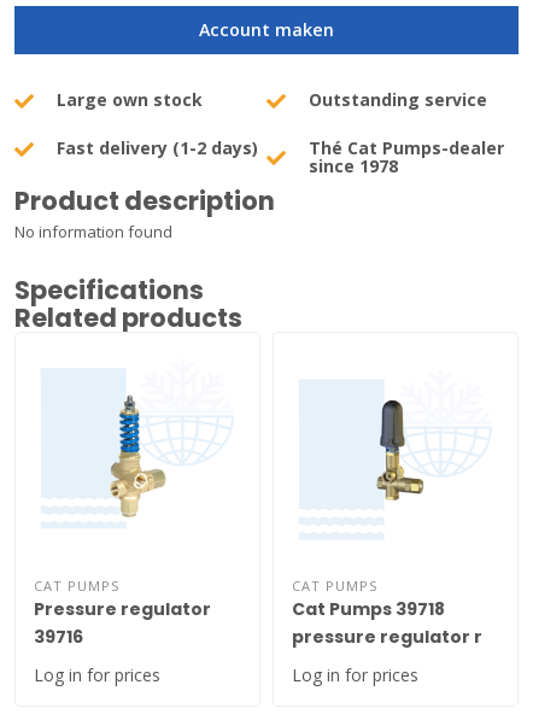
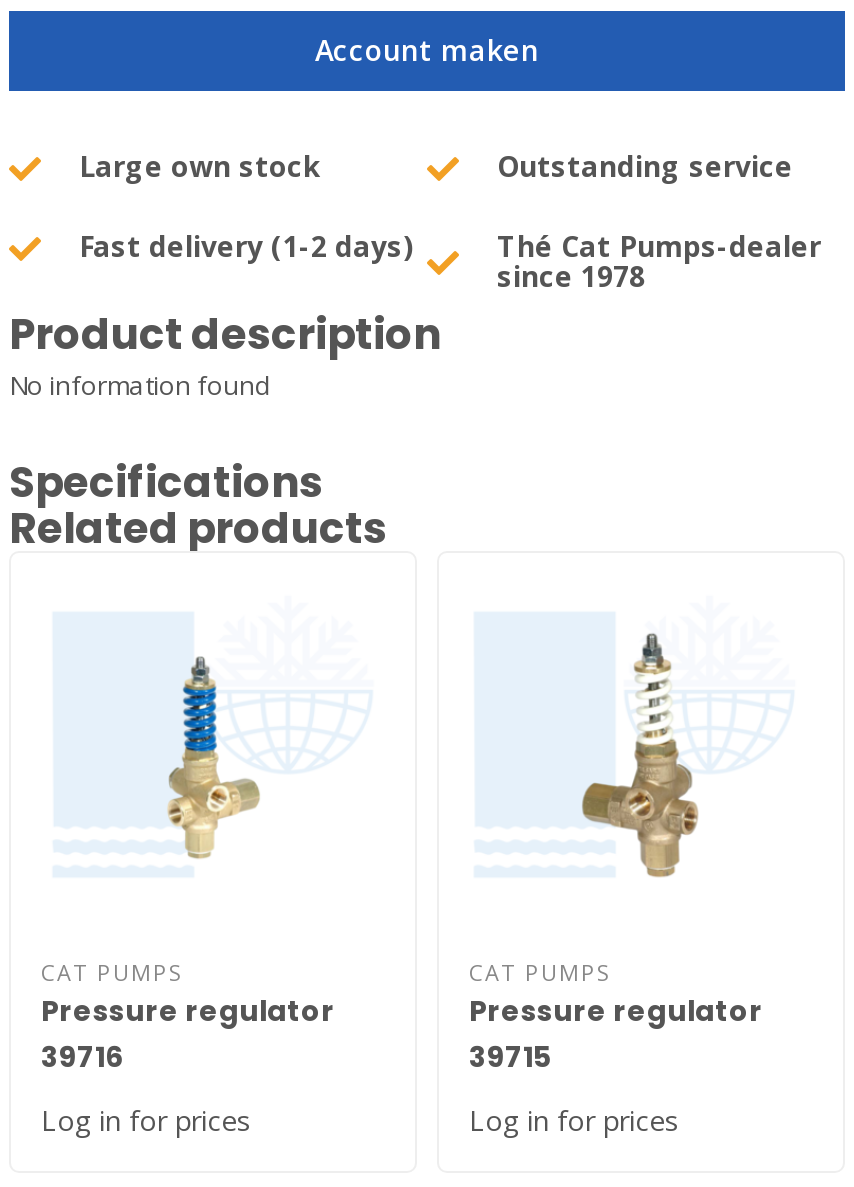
- [image]
+ [image]

- Cat Pumps 39718
- pressure regulator r
+ Pressure regulator
+ 39715
